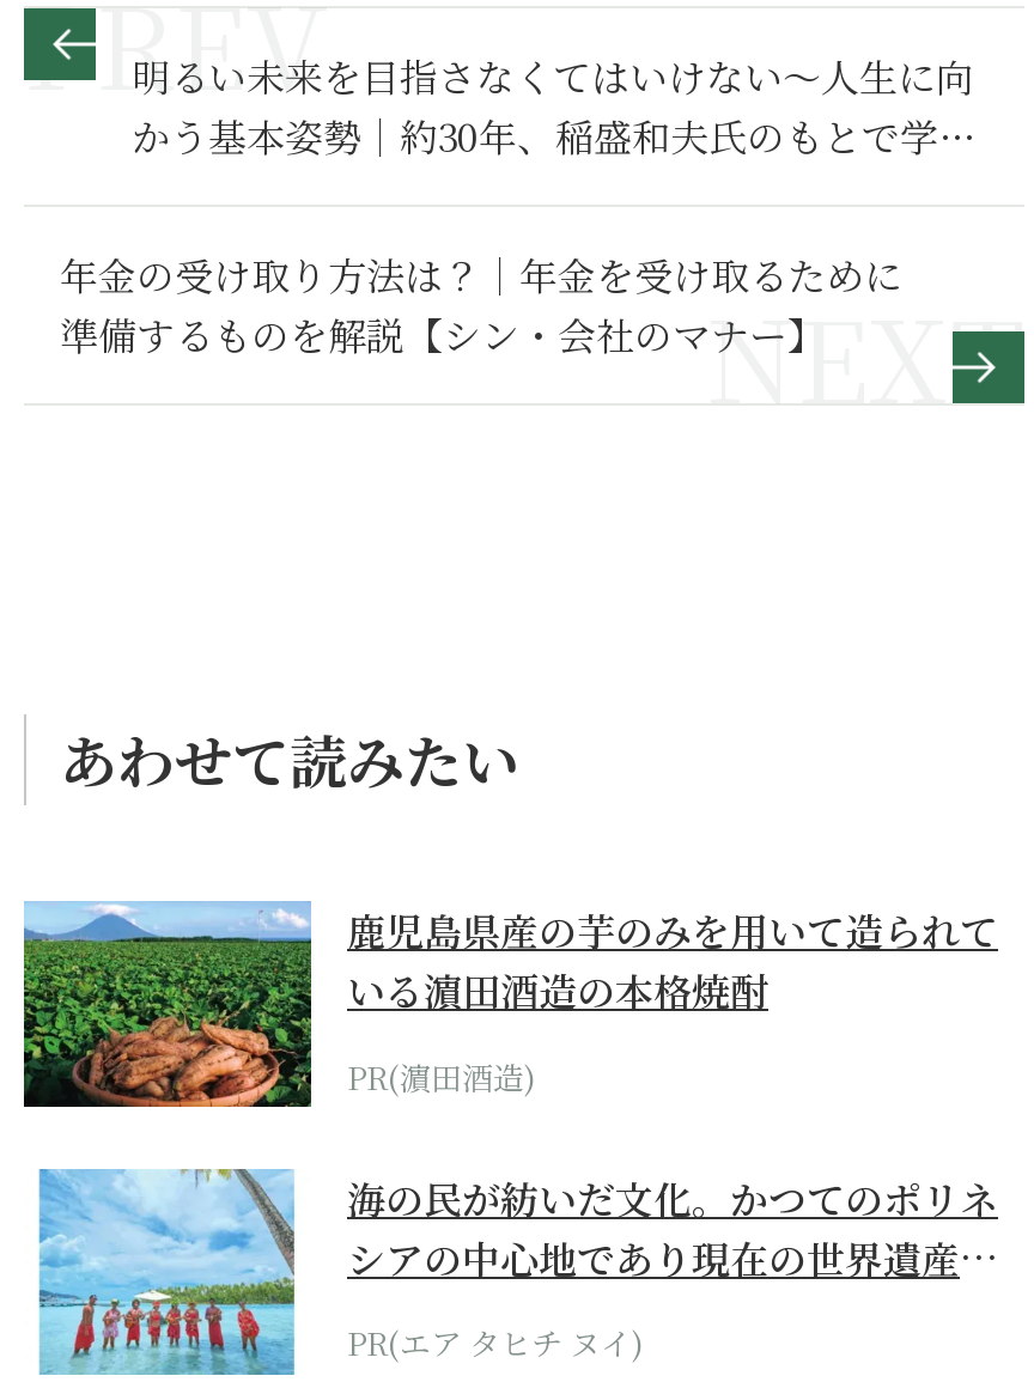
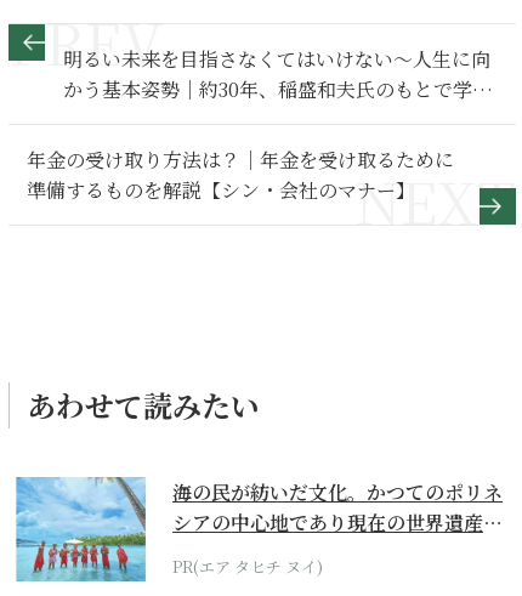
- [image]
- 鹿児島県産の芋のみを用いて造られて
- いる濵田酒造の本格焼酎
- PR(濵田酒造)
